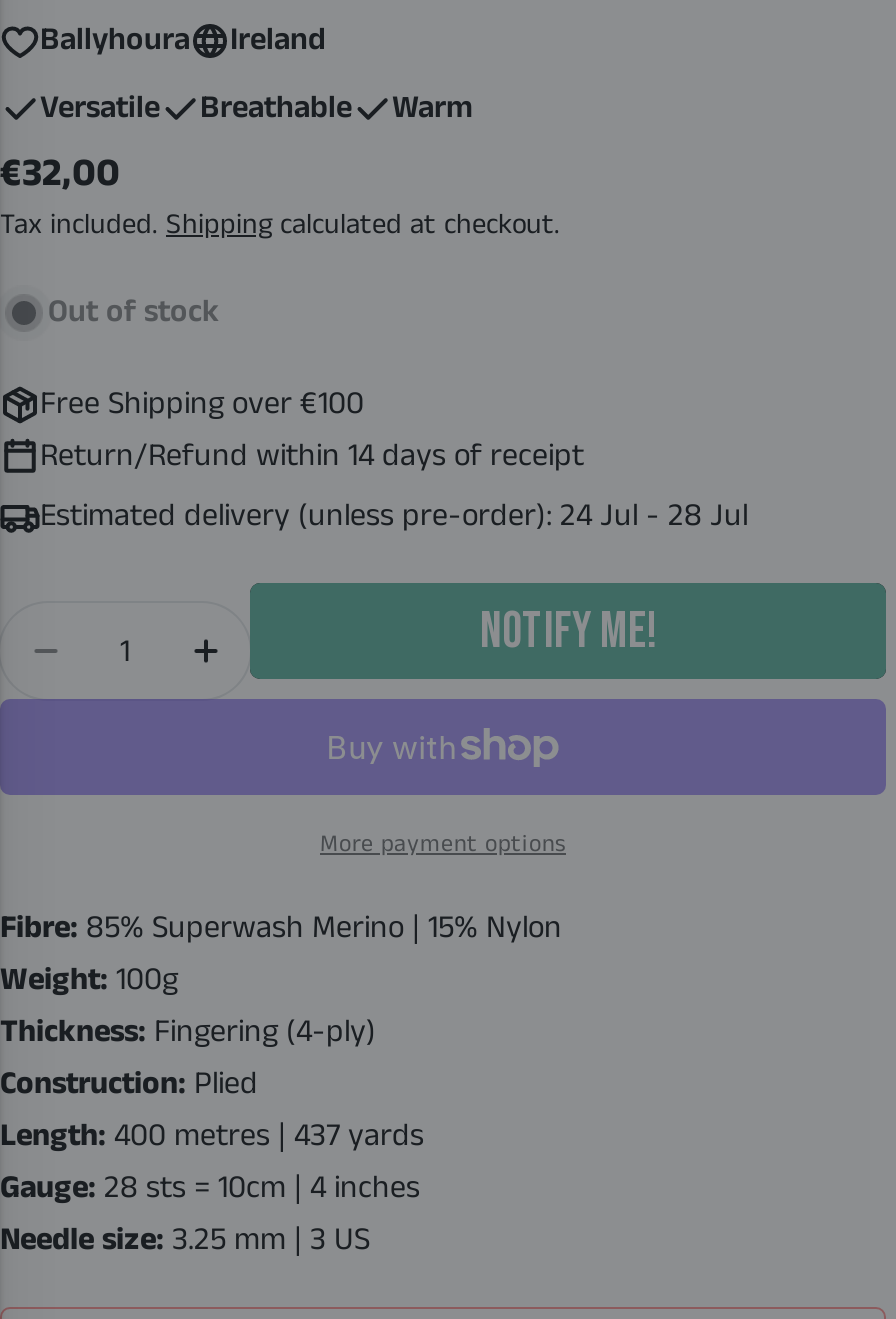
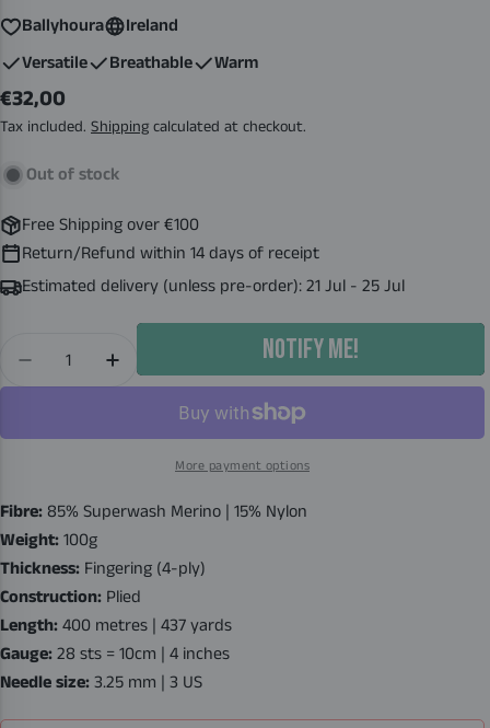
- Estimated delivery (unless pre-order): 24 Jul - 28 Jul
+ Estimated delivery (unless pre-order): 21 Jul - 25 Jul
